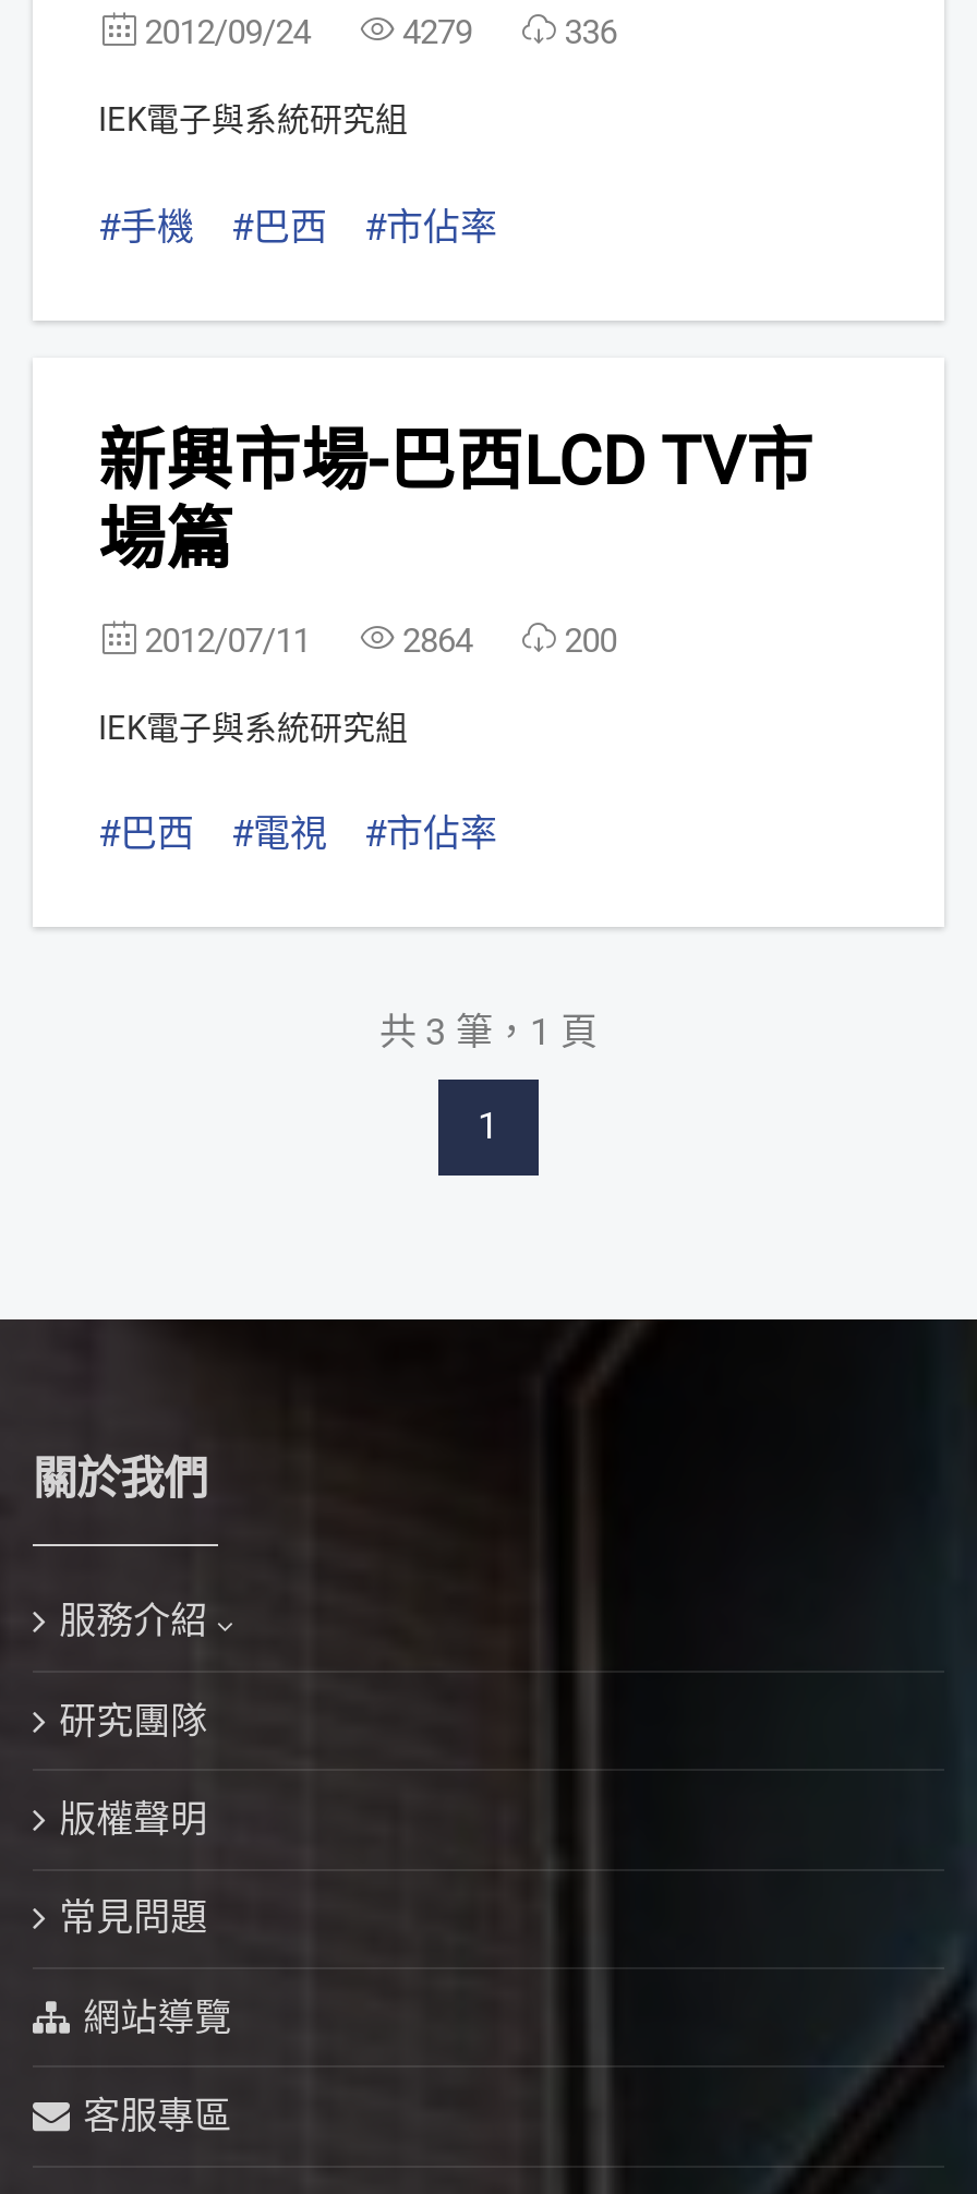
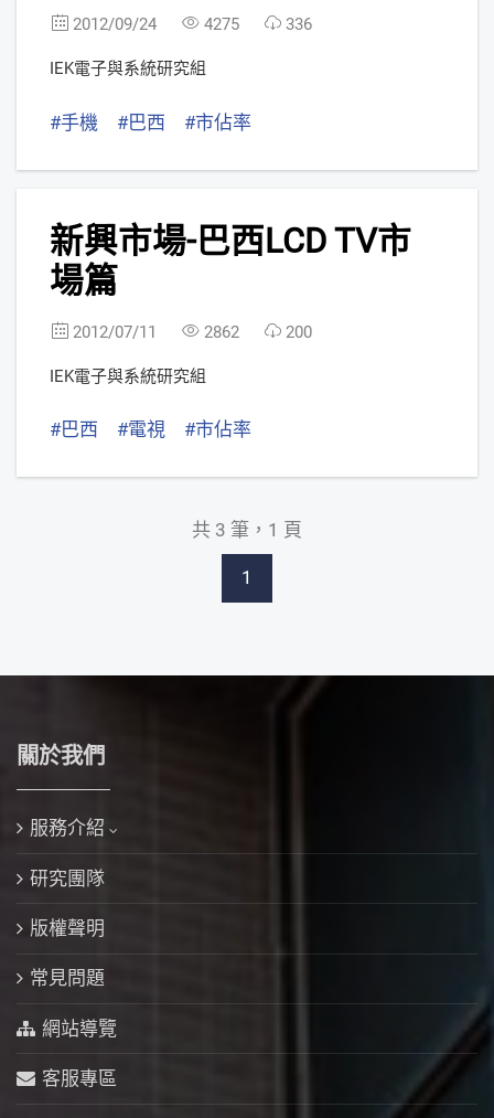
- 4279
+ 4275

- 2864
+ 2862
